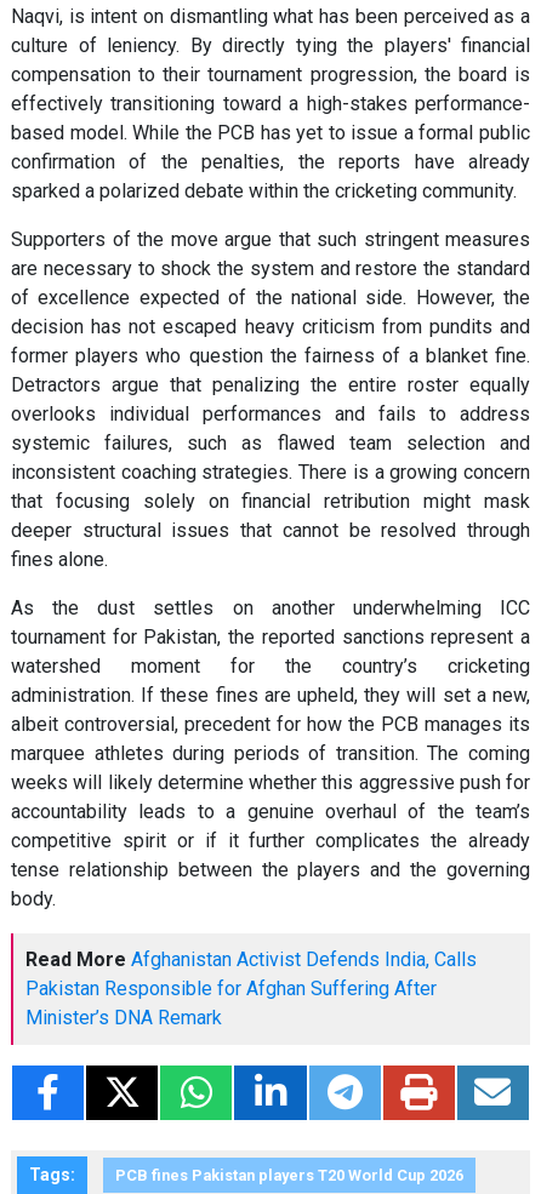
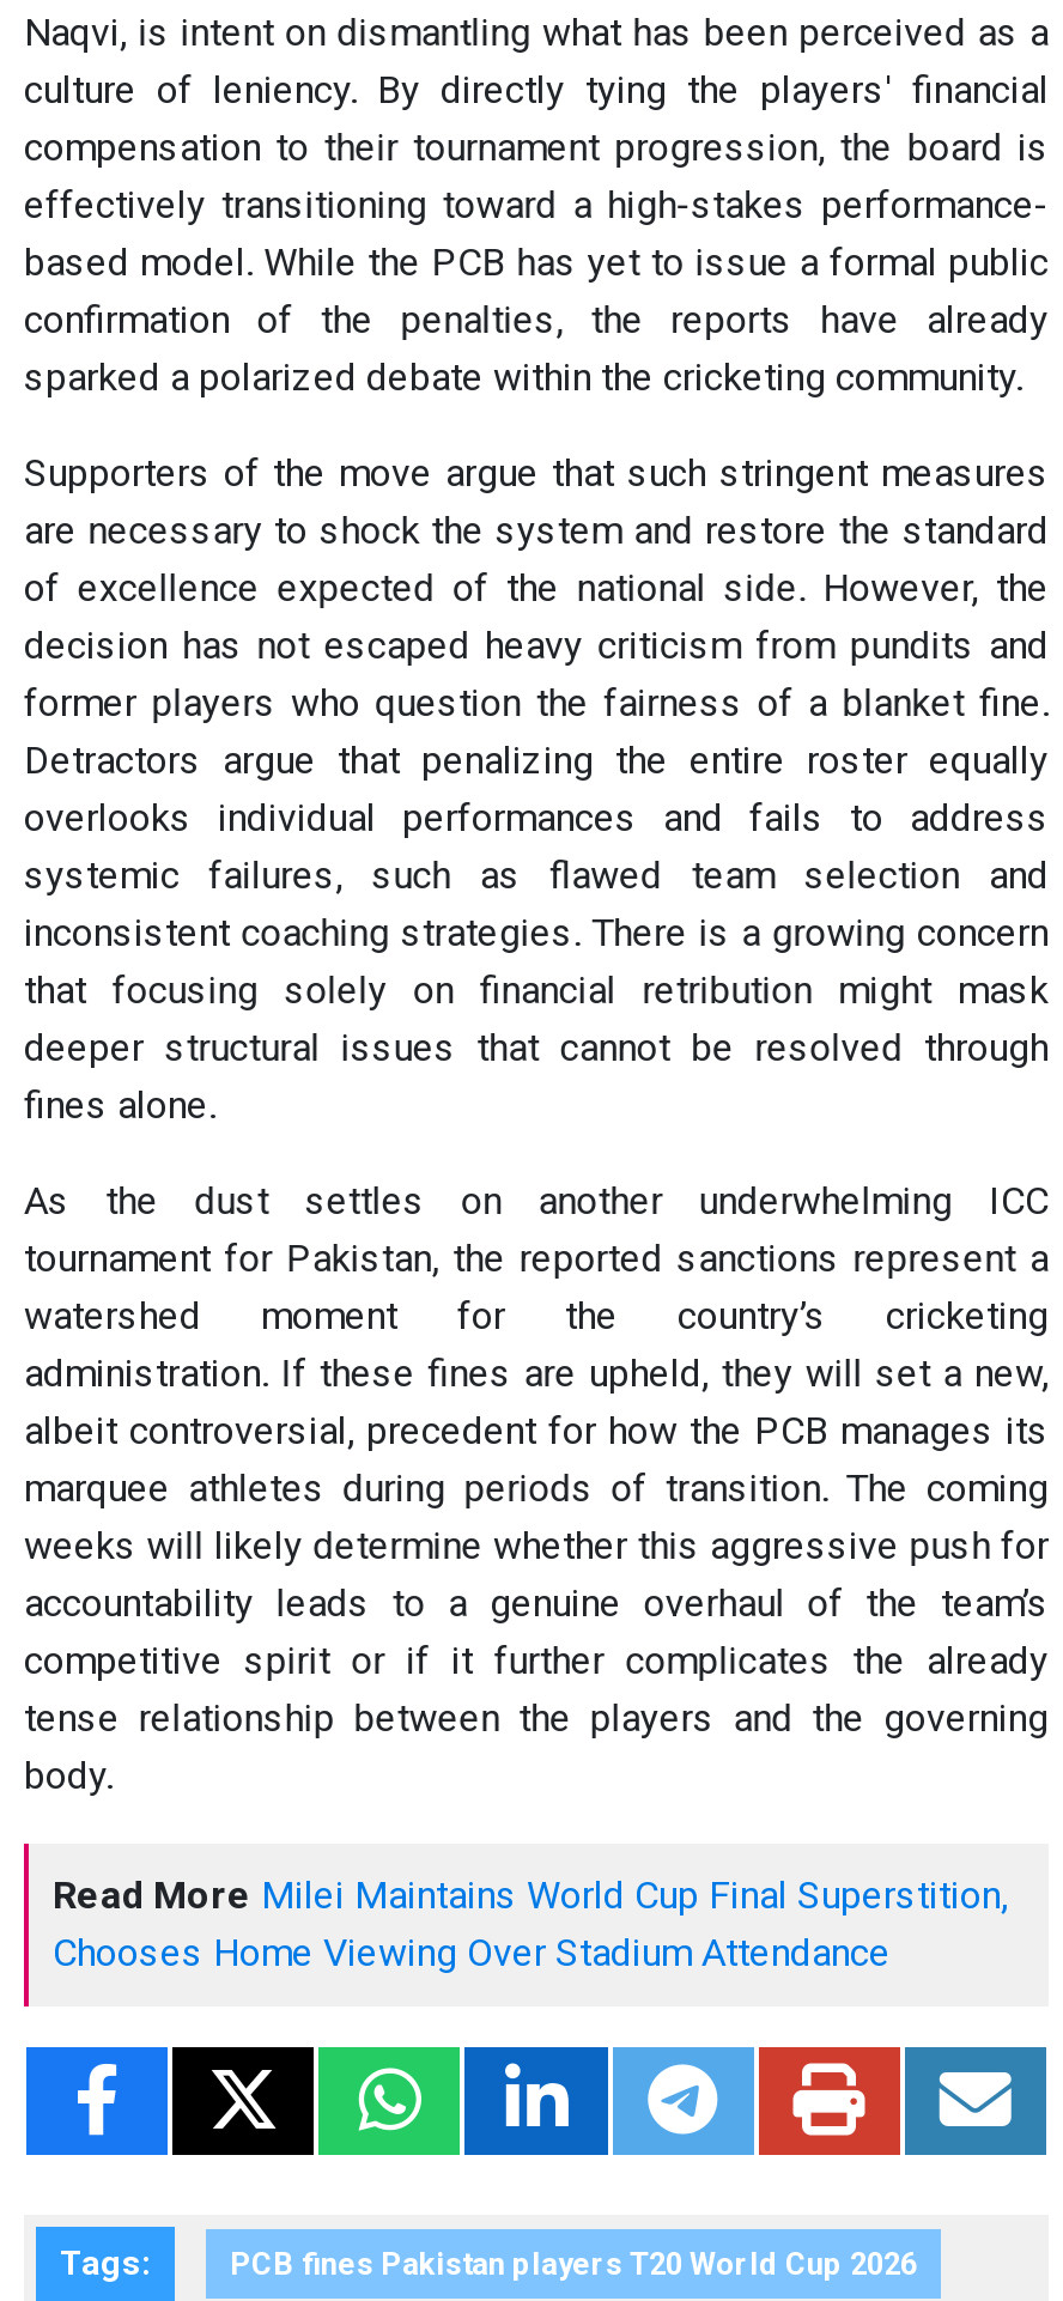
- Read More Afghanistan Activist Defends India, Calls
- Pakistan Responsible for Afghan Suffering After
- Minister’s DNA Remark
+ Read More Milei Maintains World Cup Final Superstition,
+ Chooses Home Viewing Over Stadium Attendance
